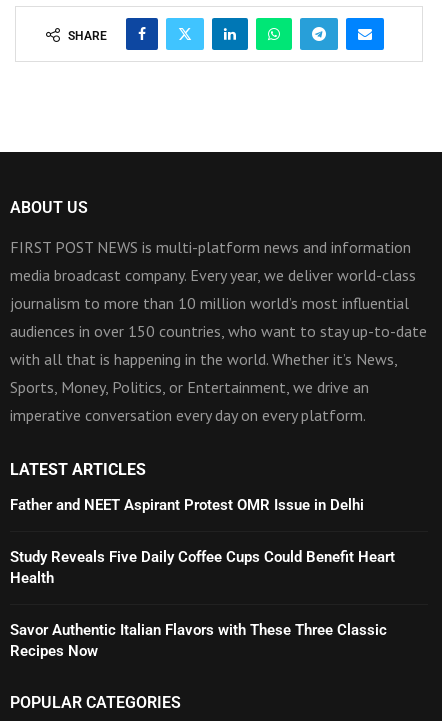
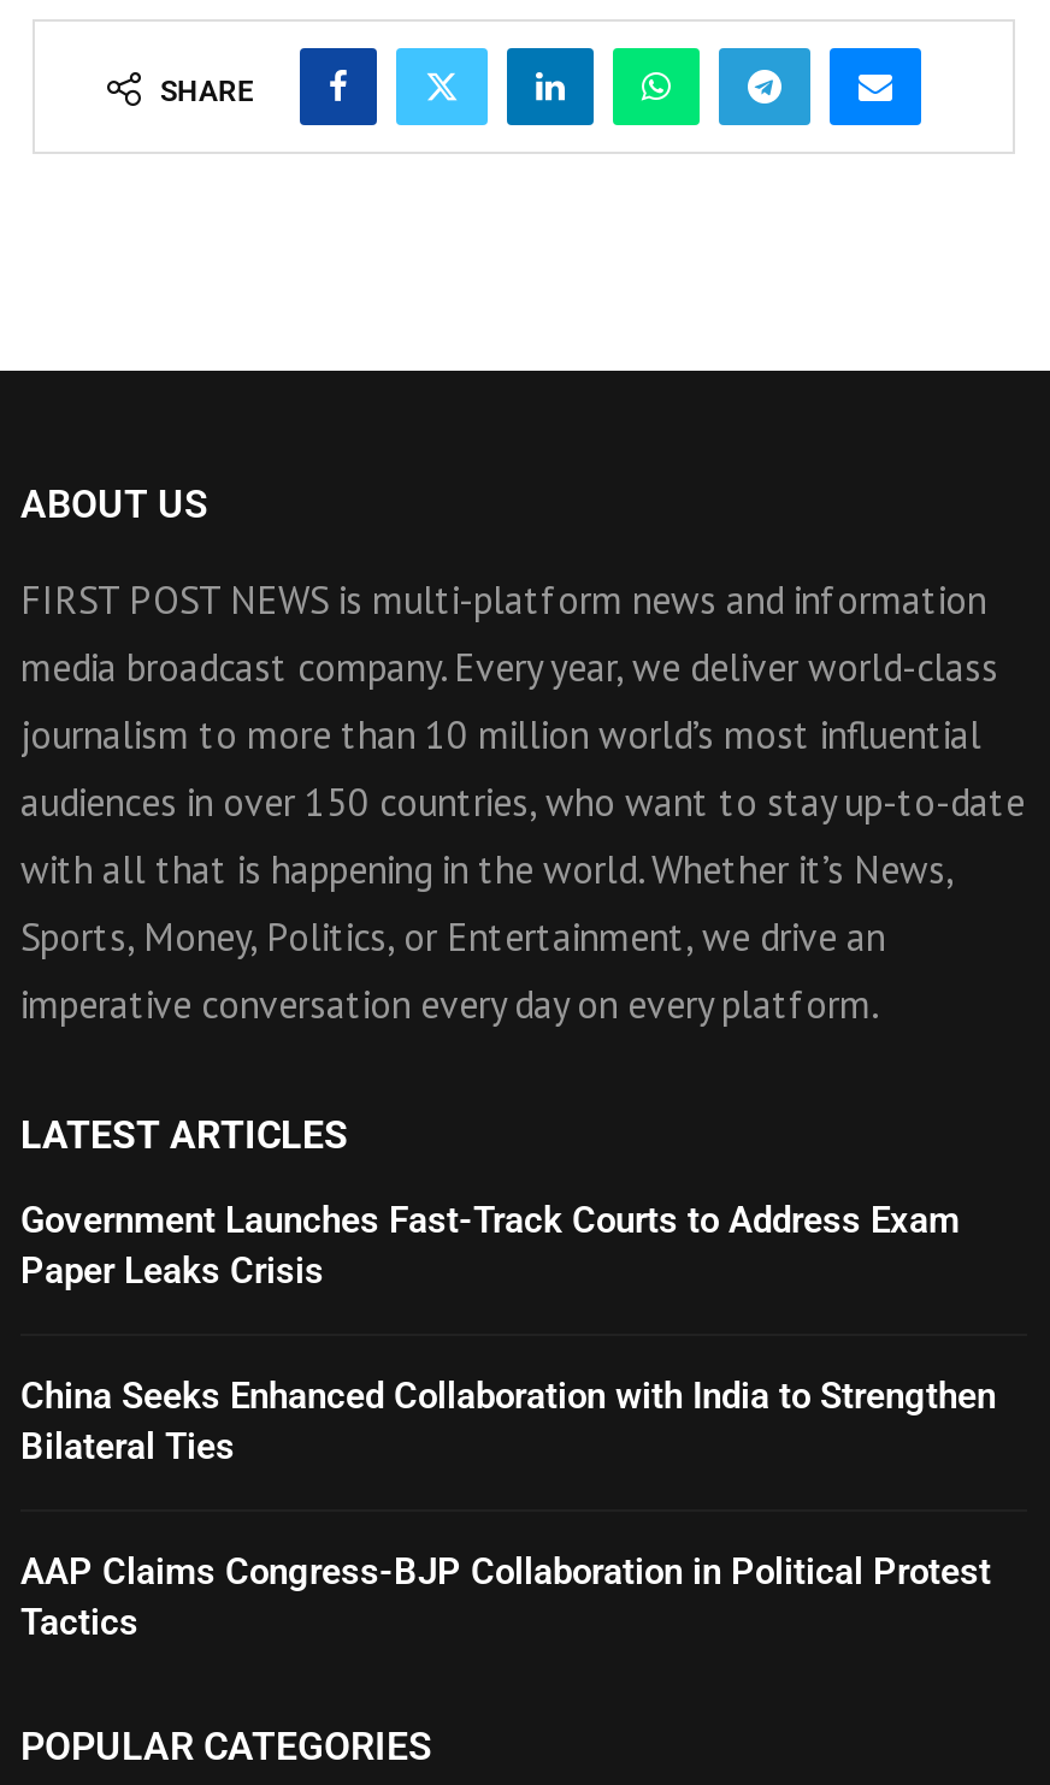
- Father and NEET Aspirant Protest OMR Issue in Delhi
+ Government Launches Fast-Track Courts to Address Exam
+ Paper Leaks Crisis

- Study Reveals Five Daily Coffee Cups Could Benefit Heart
- Health
+ China Seeks Enhanced Collaboration with India to Strengthen
+ Bilateral Ties

- Savor Authentic Italian Flavors with These Three Classic
- Recipes Now
+ AAP Claims Congress-BJP Collaboration in Political Protest
+ Tactics
